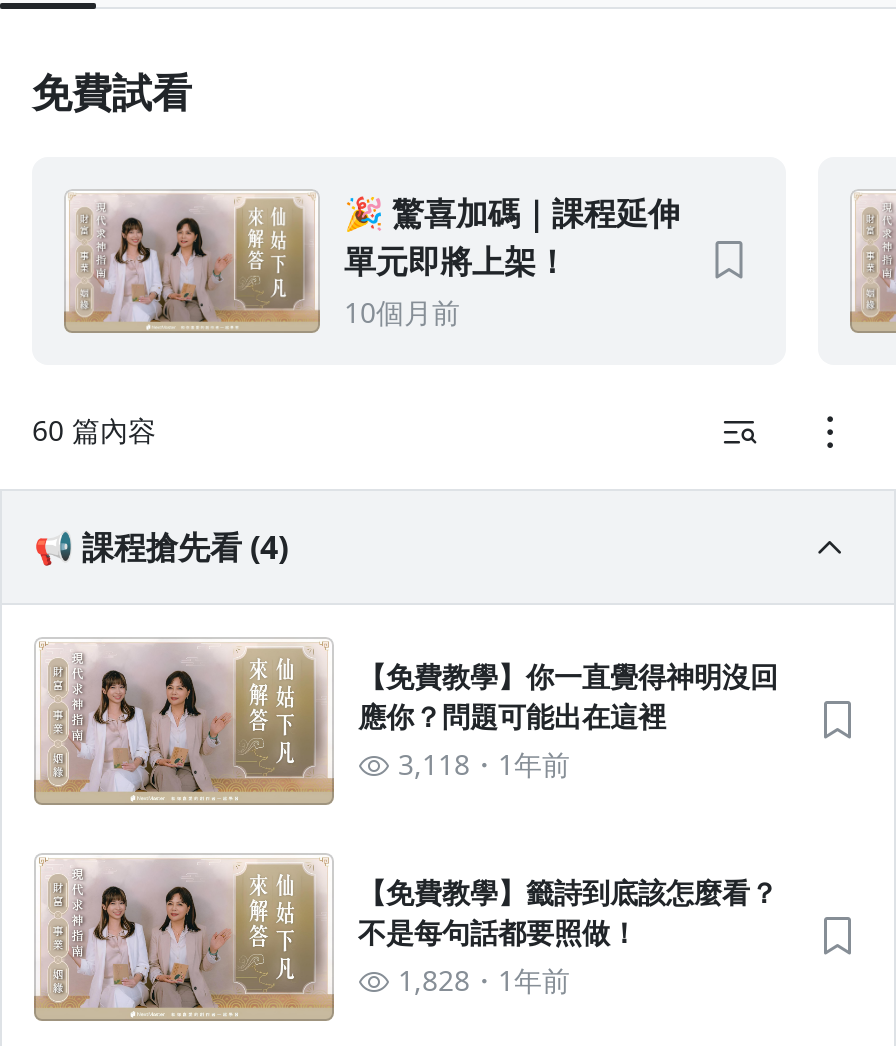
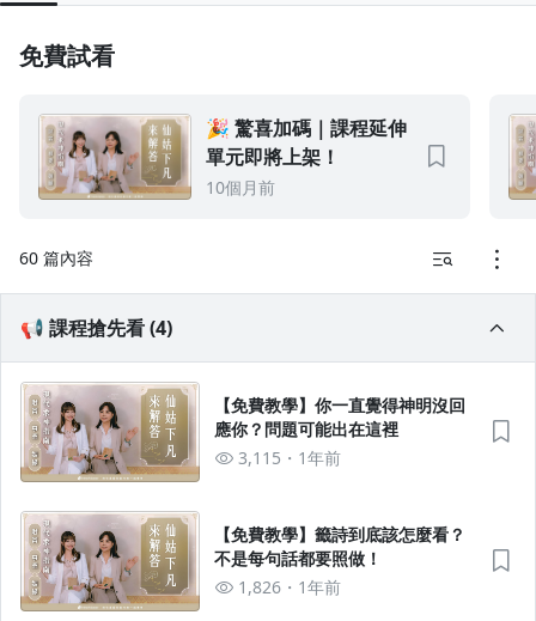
- 3,118 1年前
+ 3,115 1年前

- 1,828 1年前
+ 1,826 1年前
